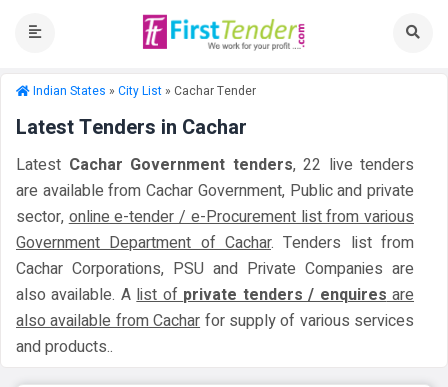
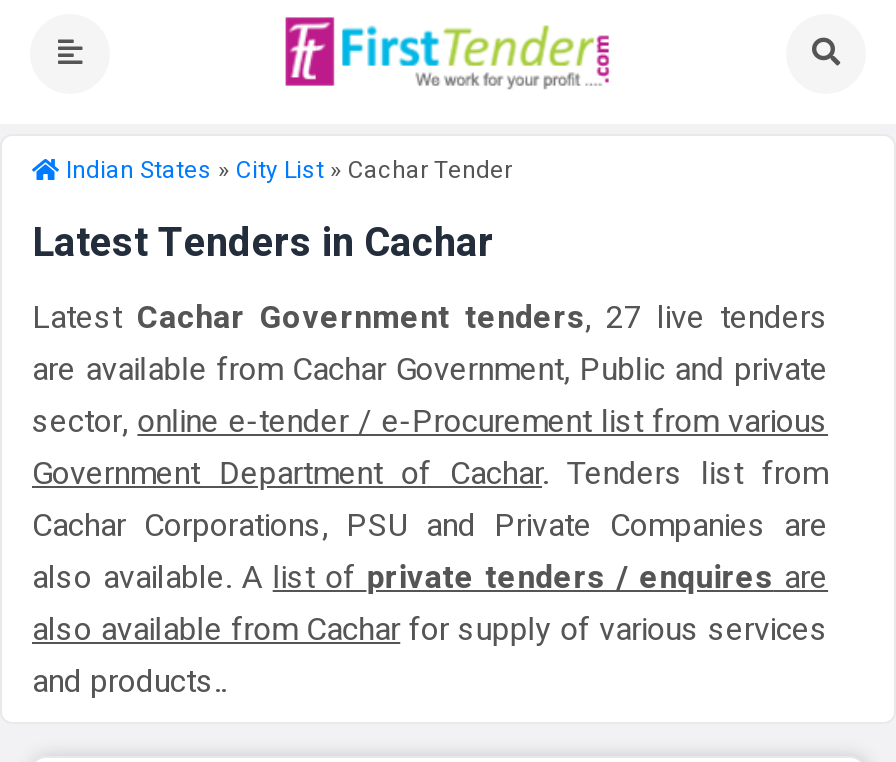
- Latest Cachar Government tenders, 22 live tenders
+ Latest Cachar Government tenders, 27 live tenders
